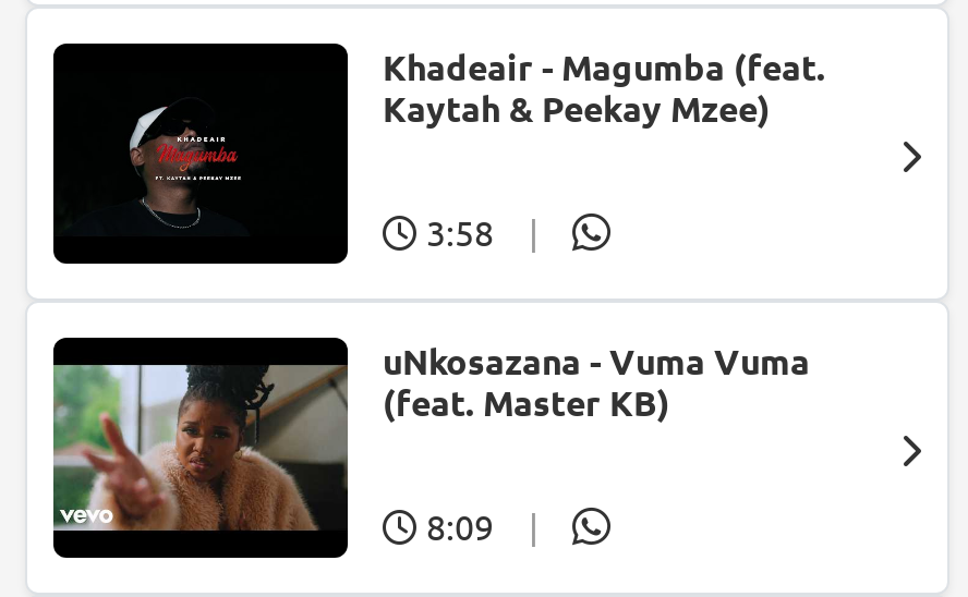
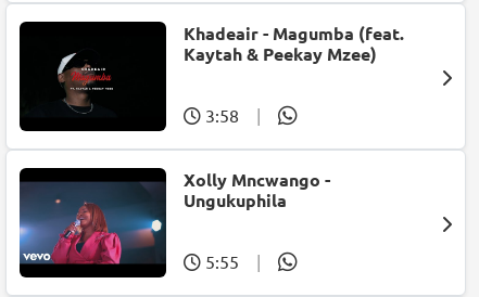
- [image]
- uNkosazana - Vuma Vuma
- (feat. Master KB)
+ [image]
+ Xolly Mncwango -
+ Ungukuphila

- 8:09
+ 5:55
